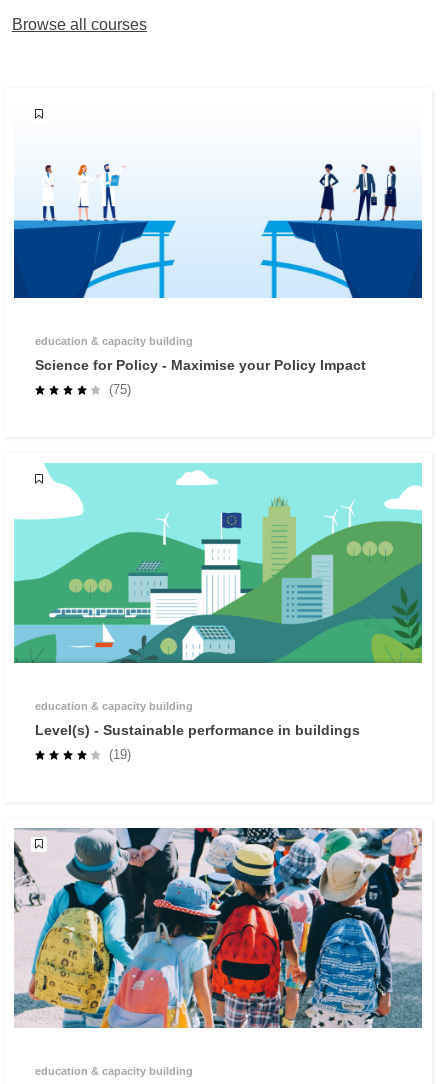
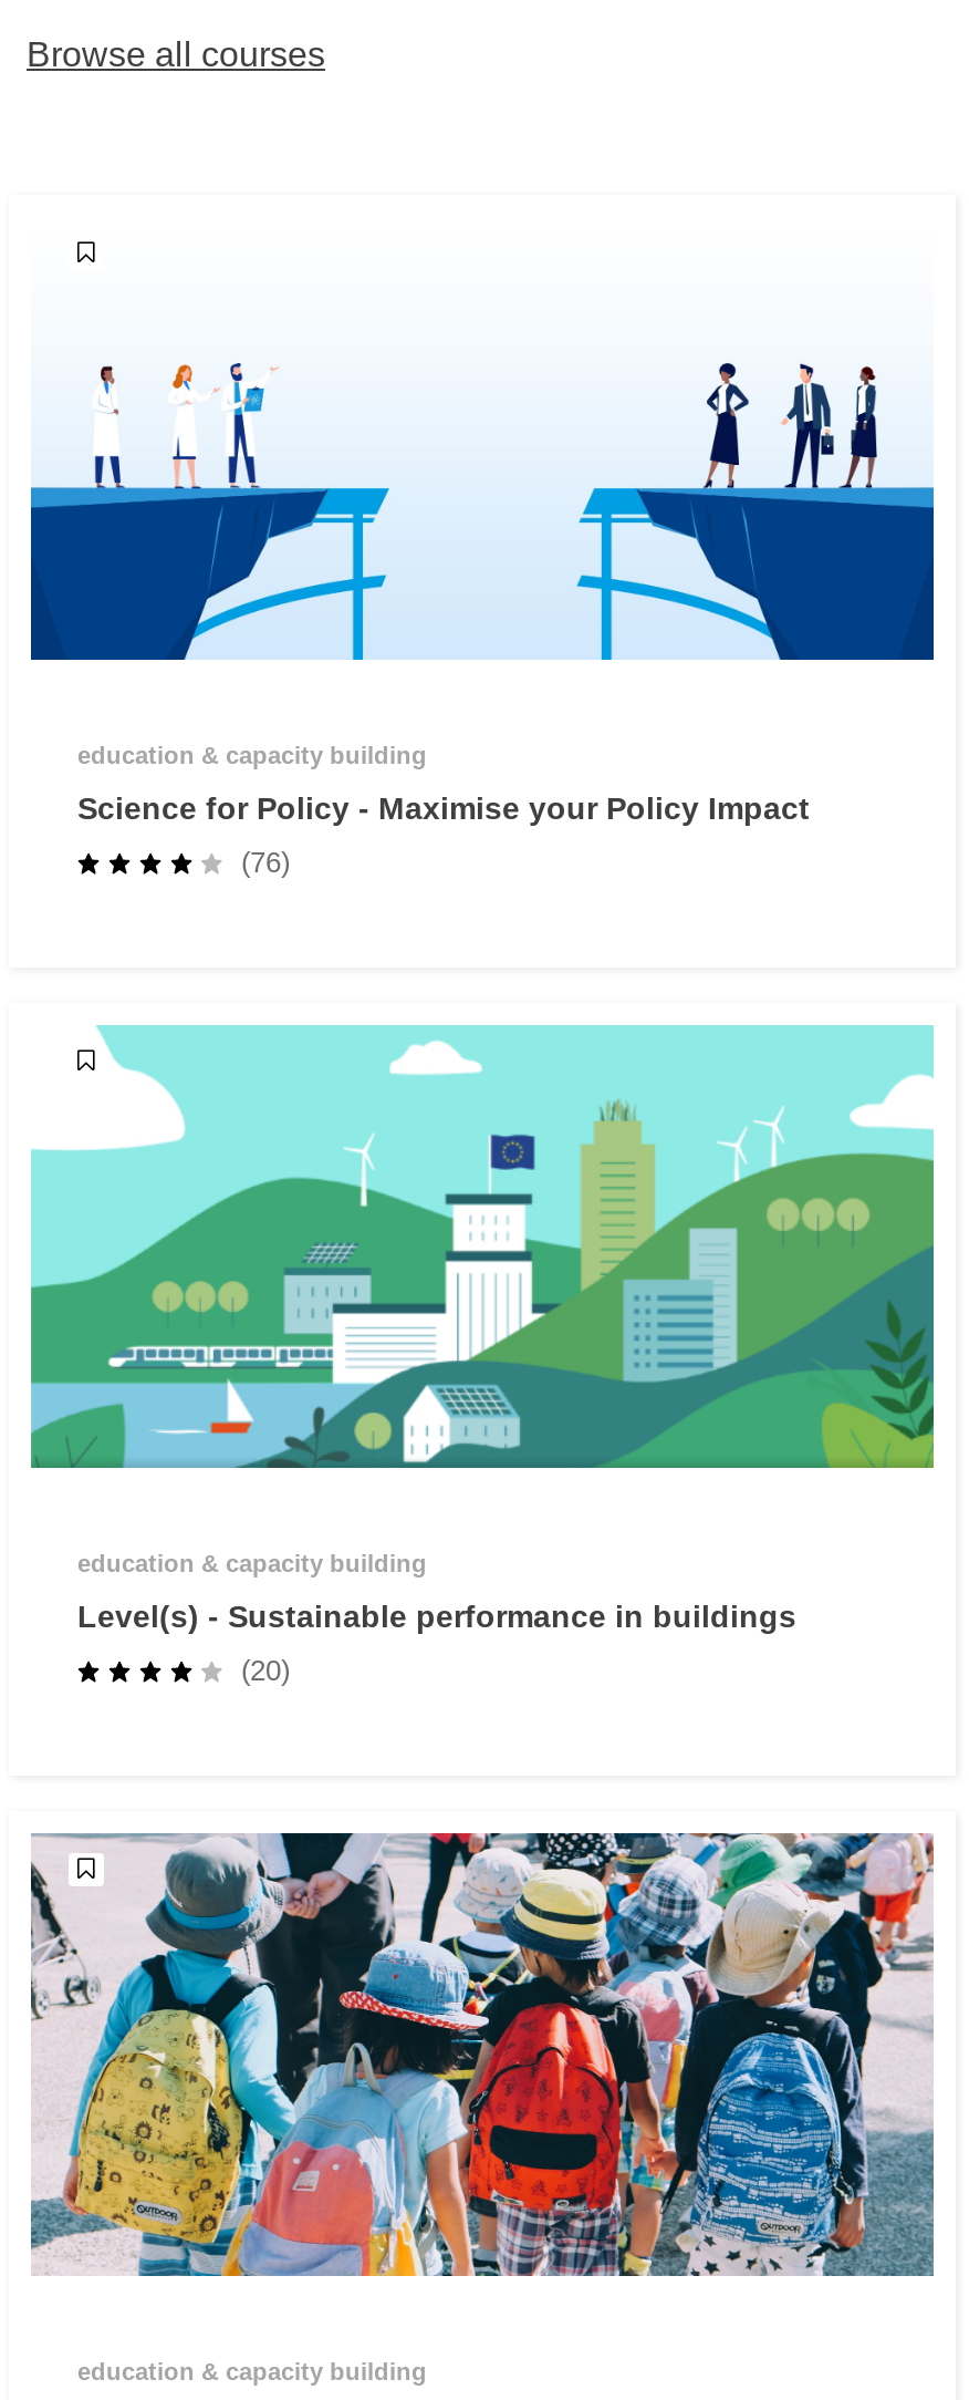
- (75)
+ (76)

- (19)
+ (20)
